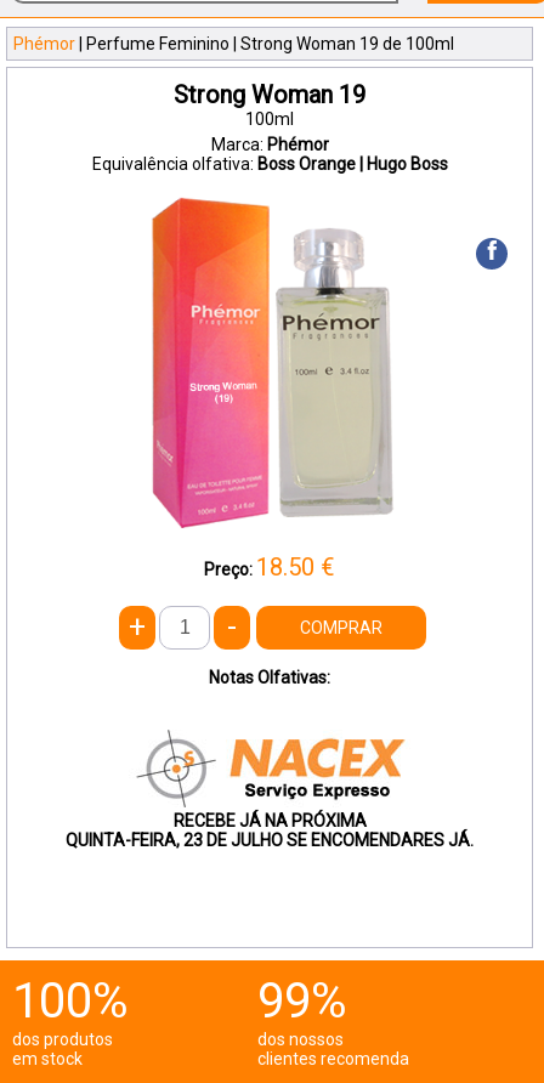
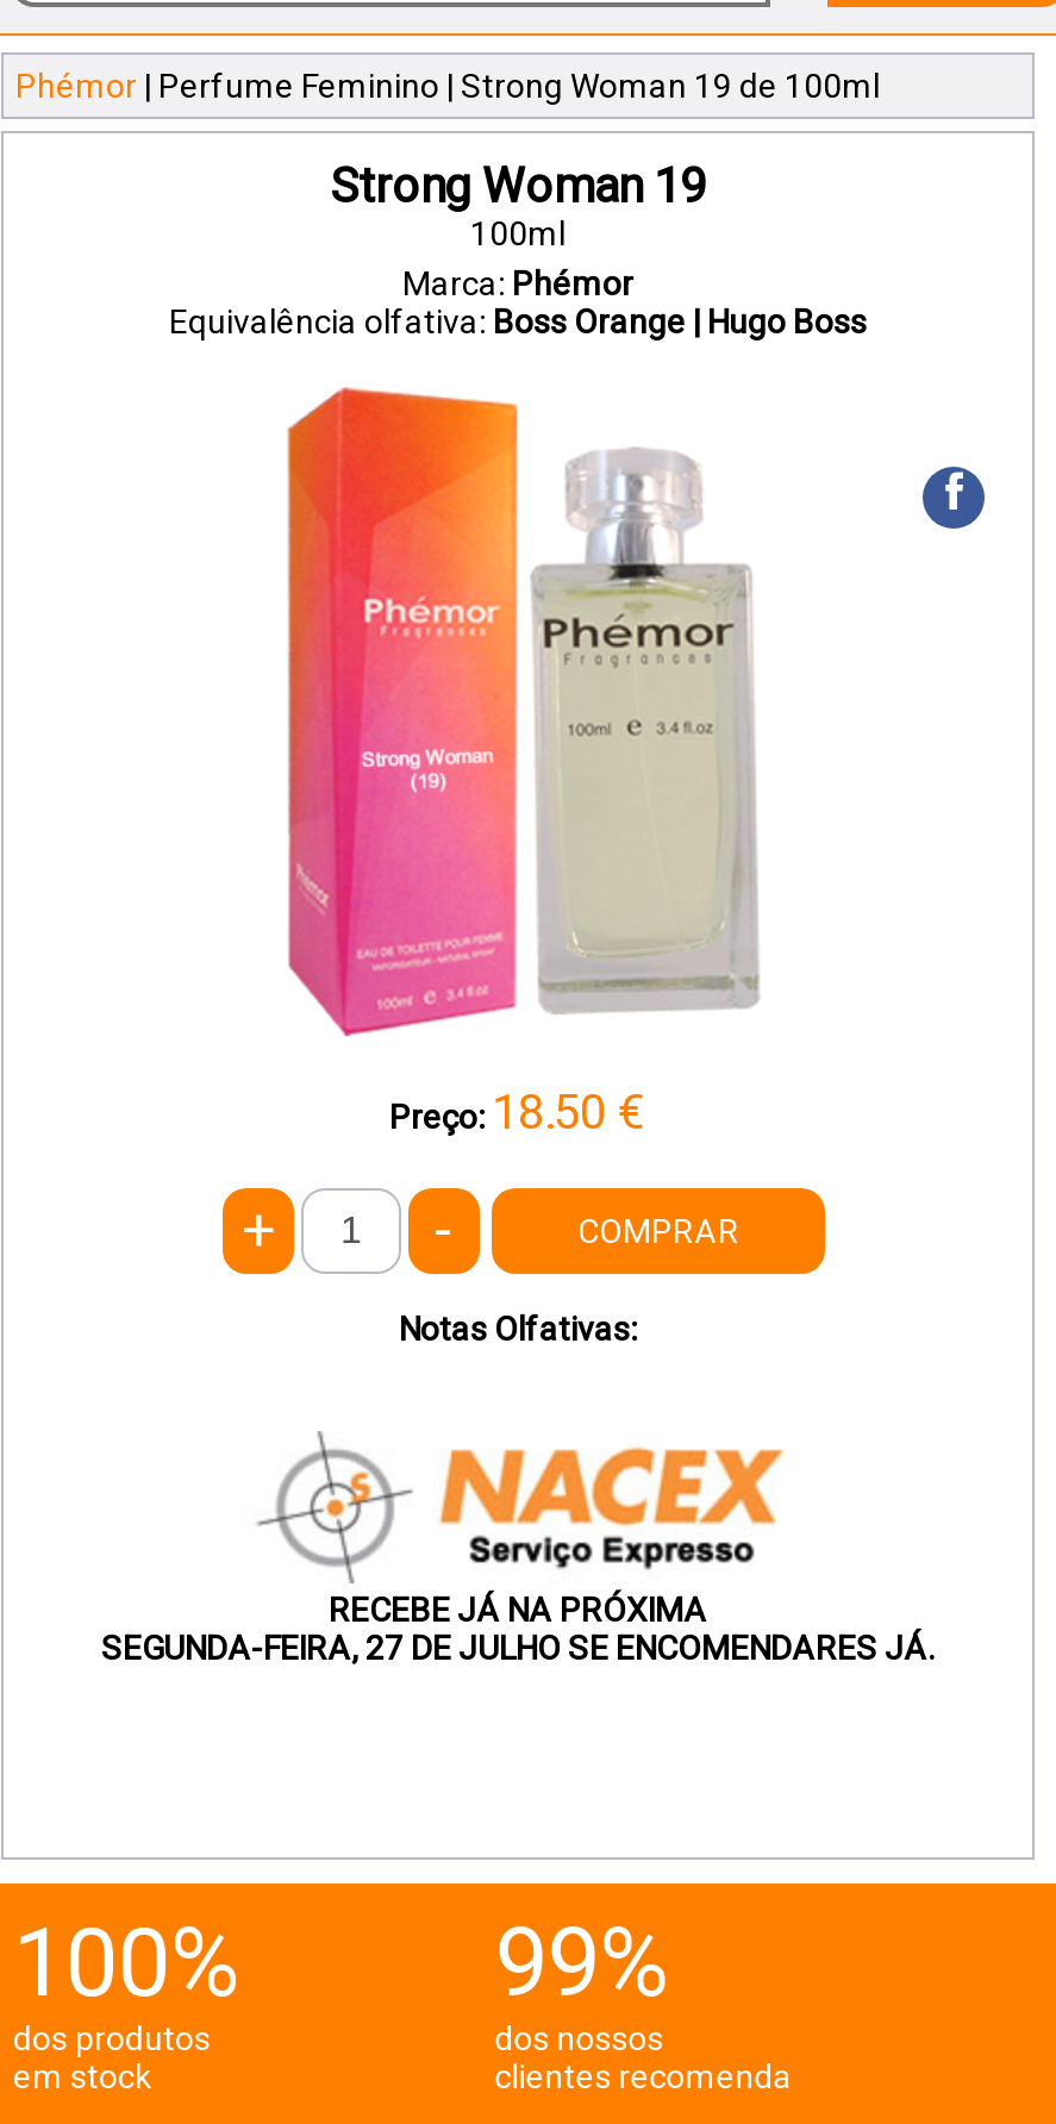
- QUINTA-FEIRA, 23 DE JULHO SE ENCOMENDARES JÁ.
+ SEGUNDA-FEIRA, 27 DE JULHO SE ENCOMENDARES JÁ.
